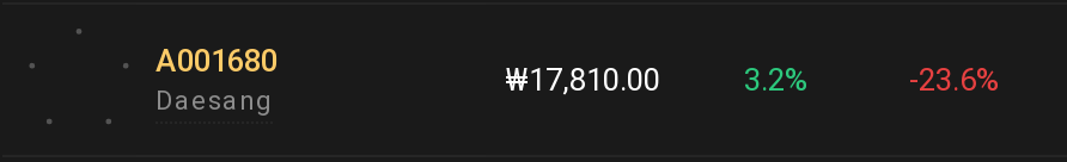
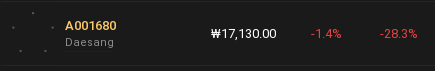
- ₩17,810.00
+ ₩17,130.00

- 3.2%
+ -1.4%

- -23.6%
+ -28.3%
